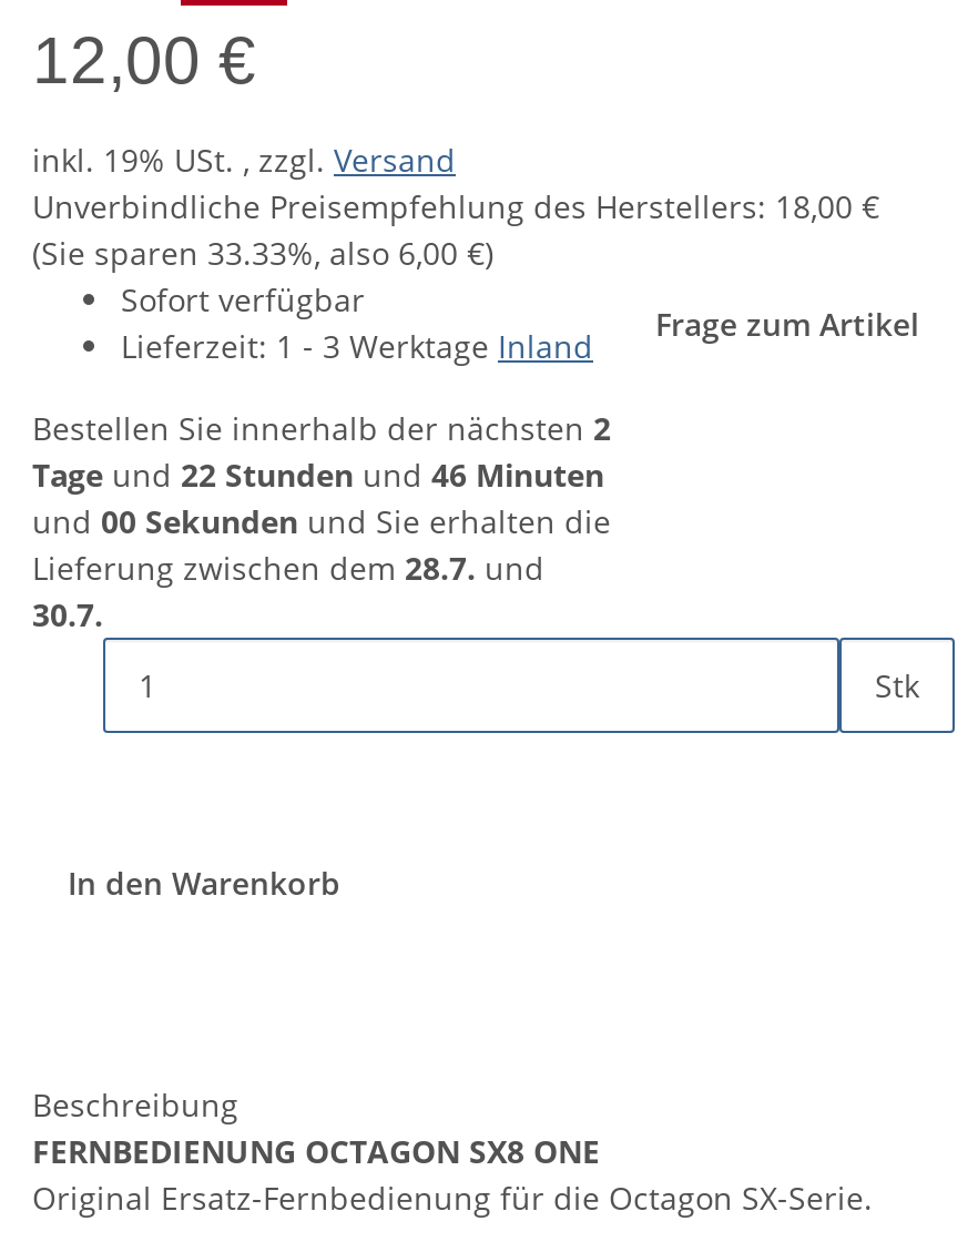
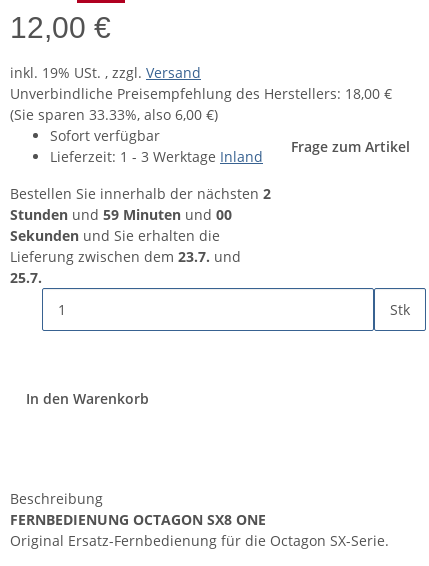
- Tage und 22 Stunden und 46 Minuten
- und 00 Sekunden und Sie erhalten die
- Lieferung zwischen dem 28.7. und
- 30.7.
+ Stunden und 59 Minuten und 00
+ Sekunden und Sie erhalten die
+ Lieferung zwischen dem 23.7. und
+ 25.7.
